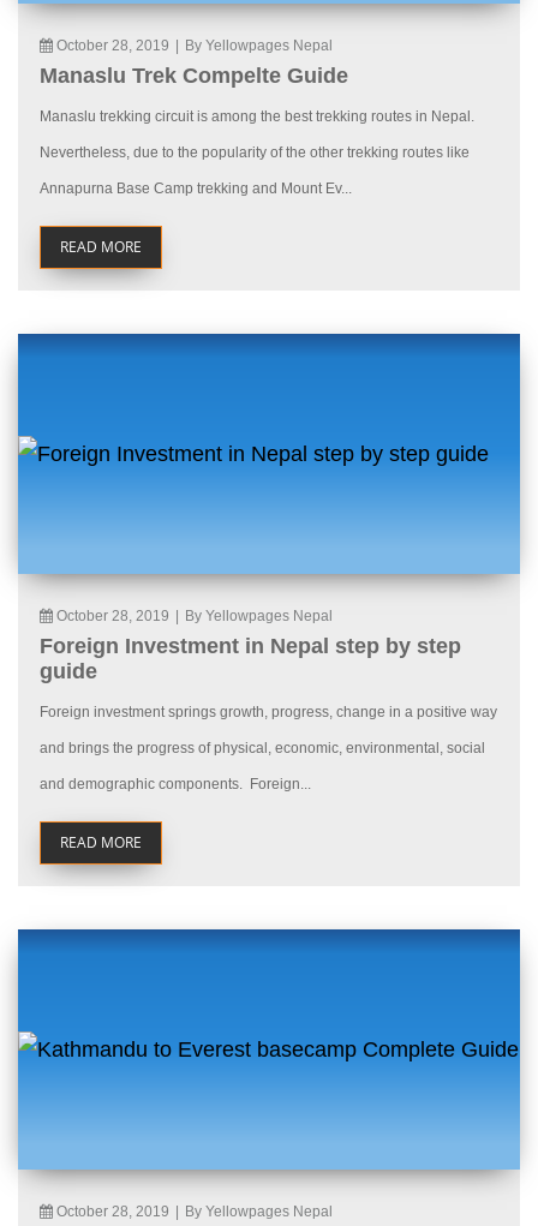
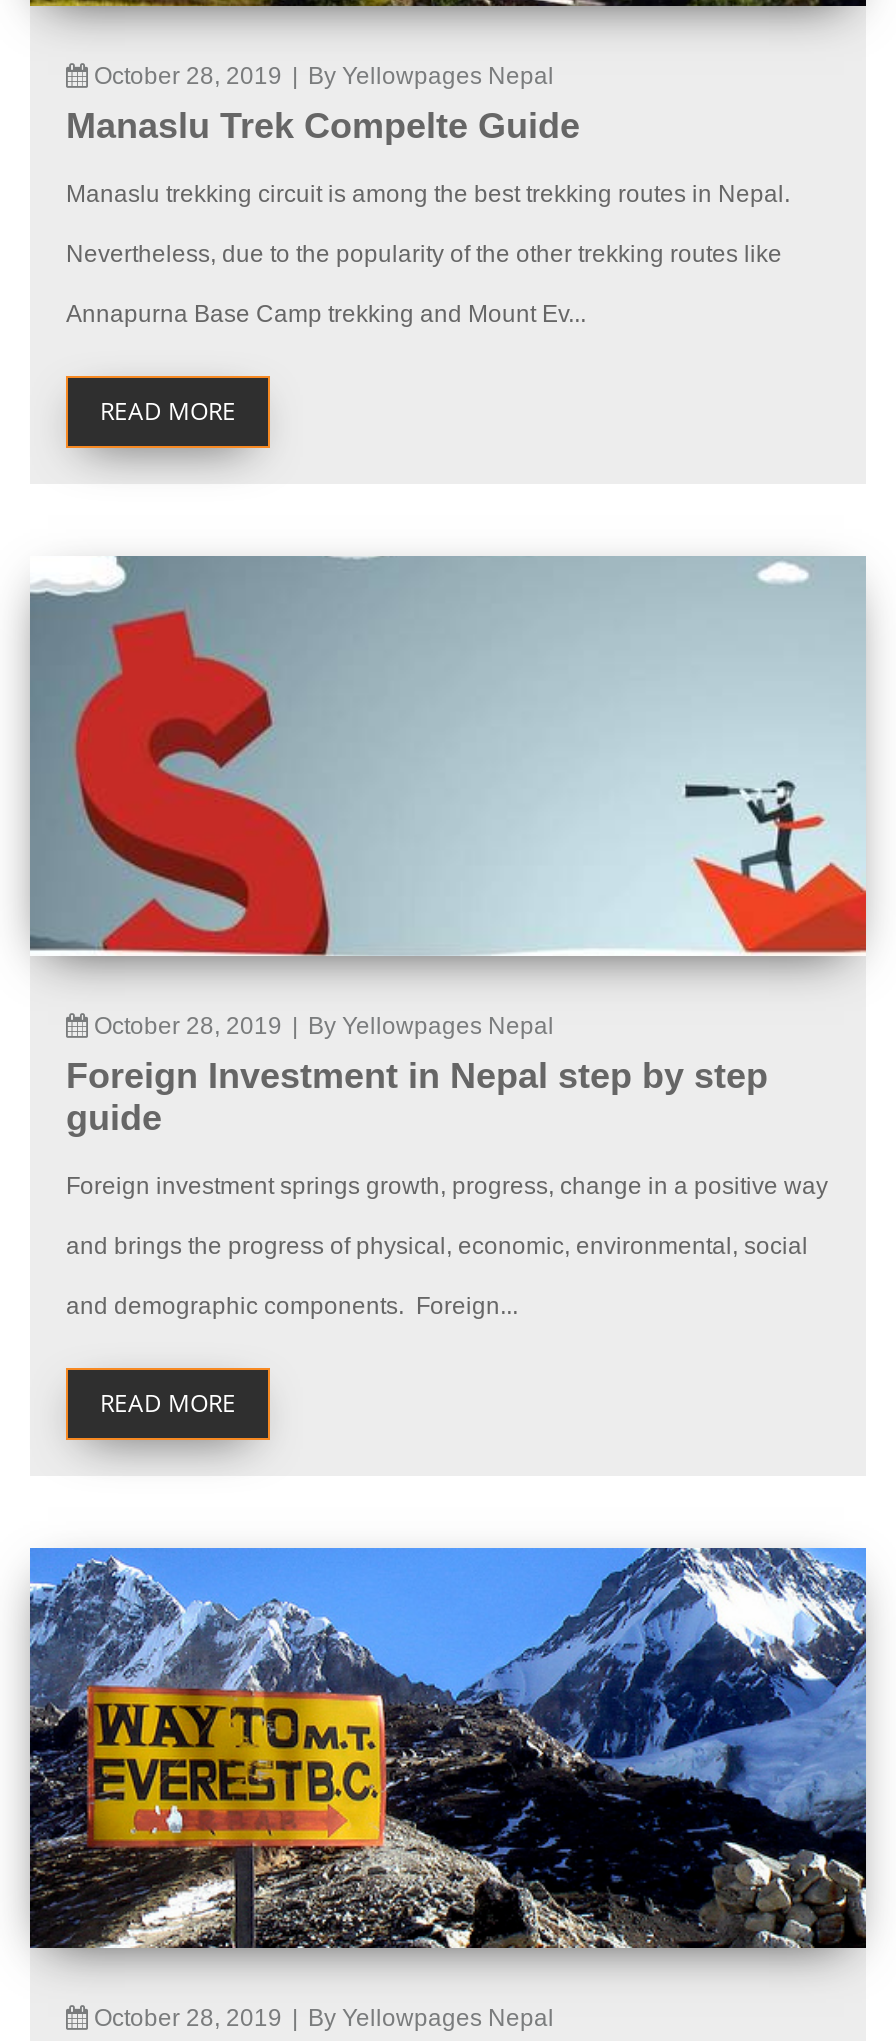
- [image]
+ [image]

- [image]
+ [image]
